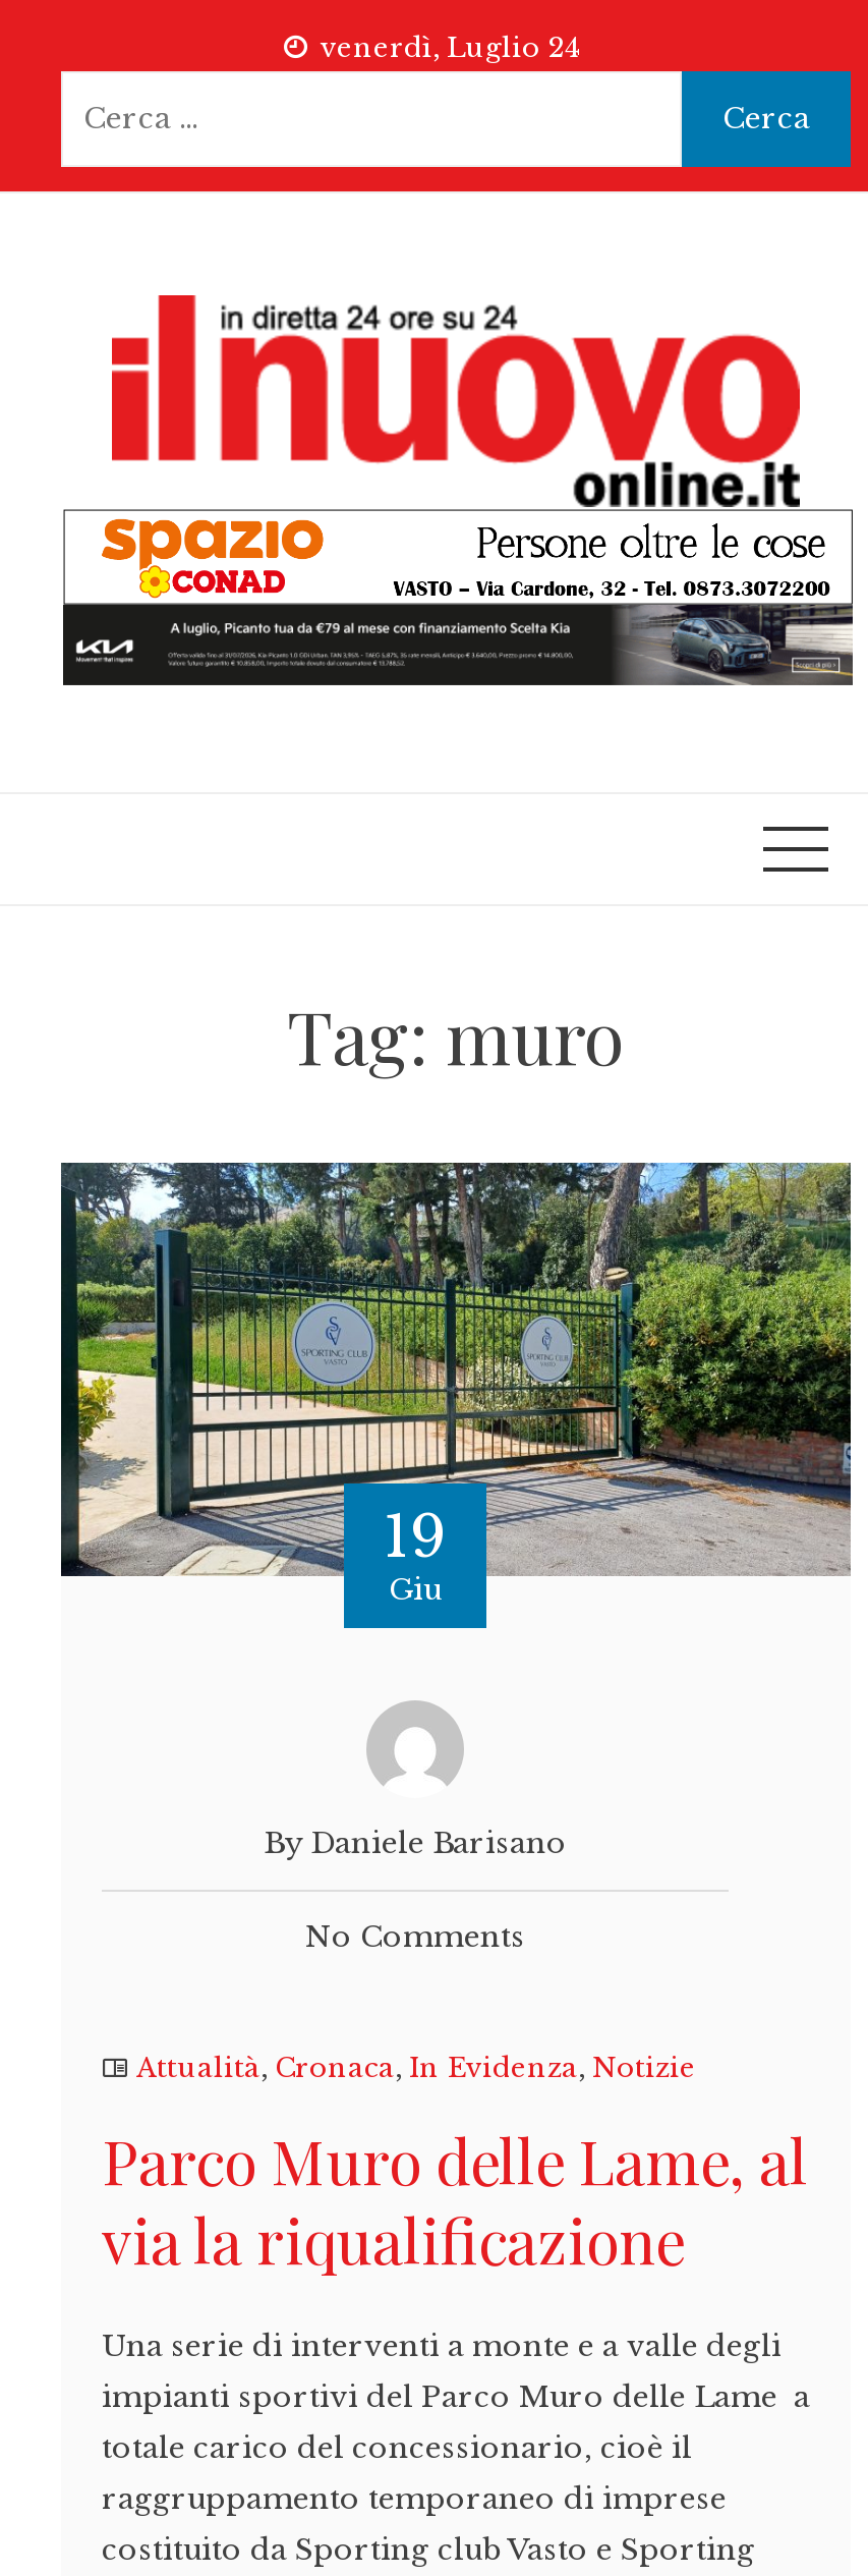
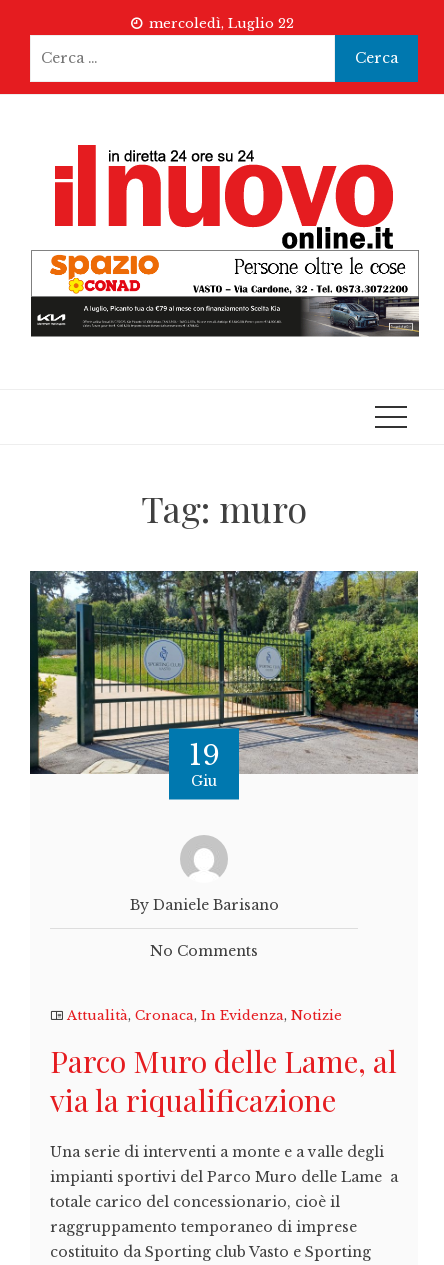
- venerdì, Luglio 24
+ mercoledì, Luglio 22
